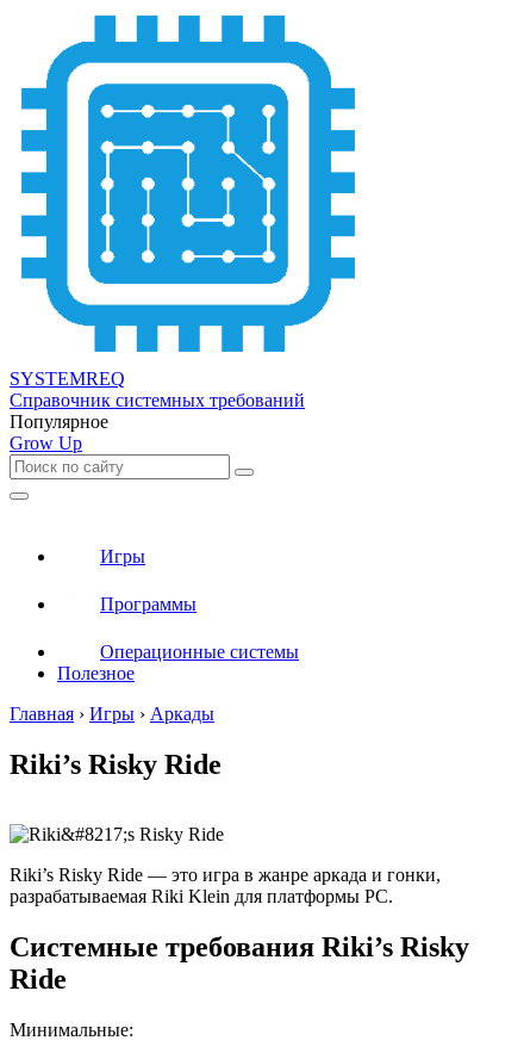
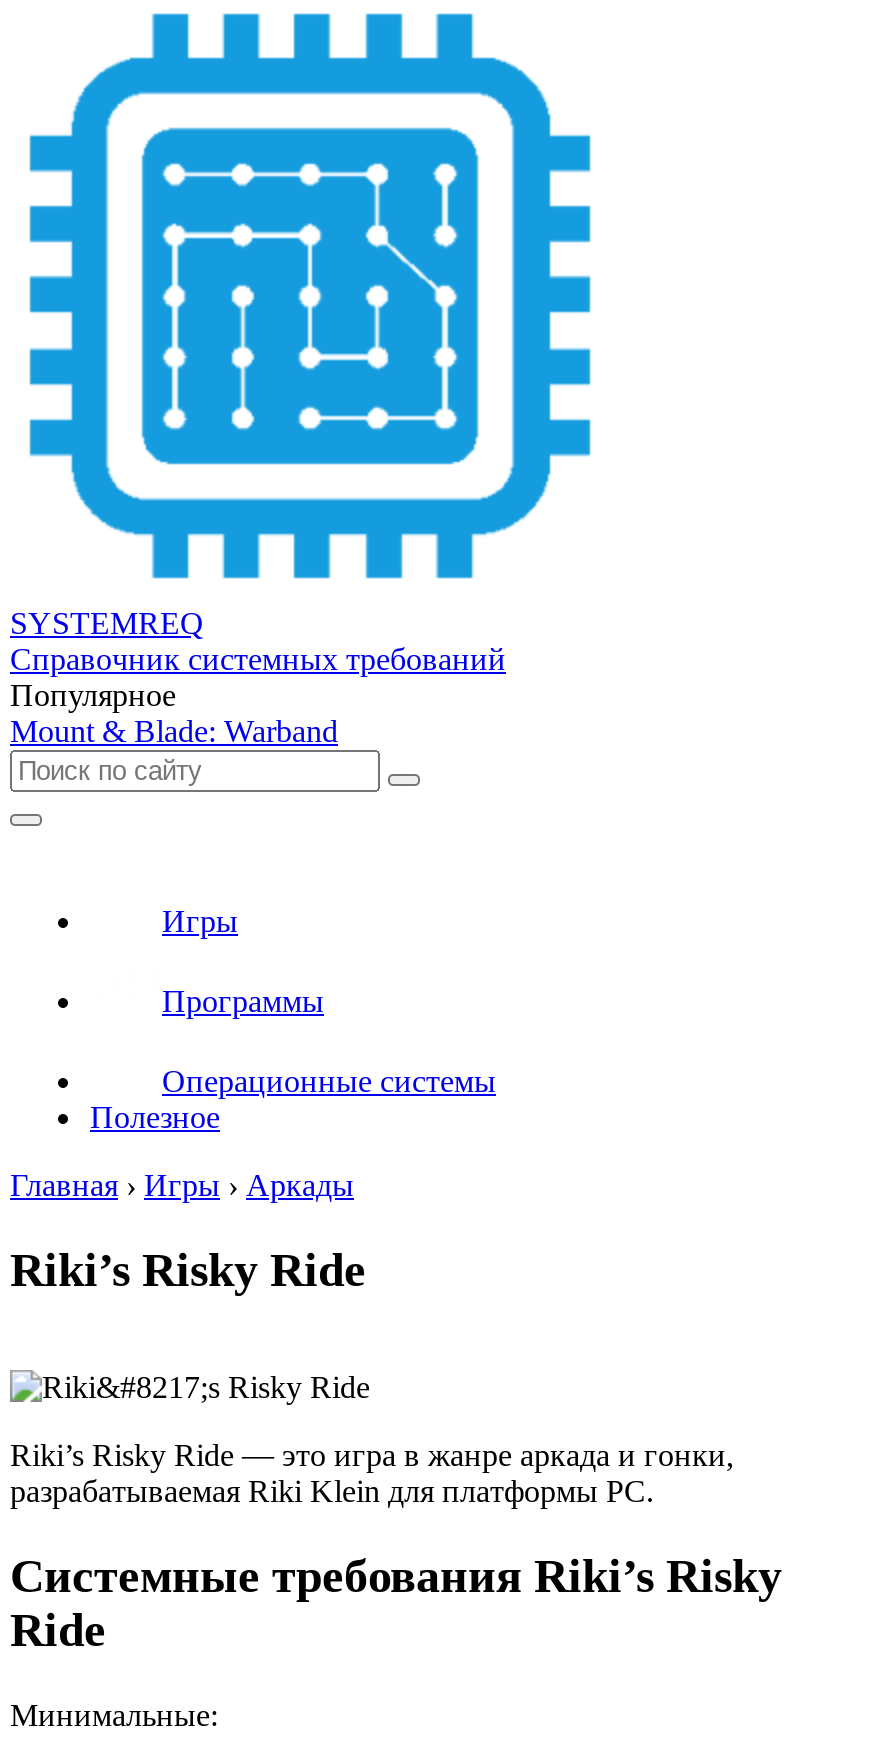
- Grow Up
+ Mount & Blade: Warband
